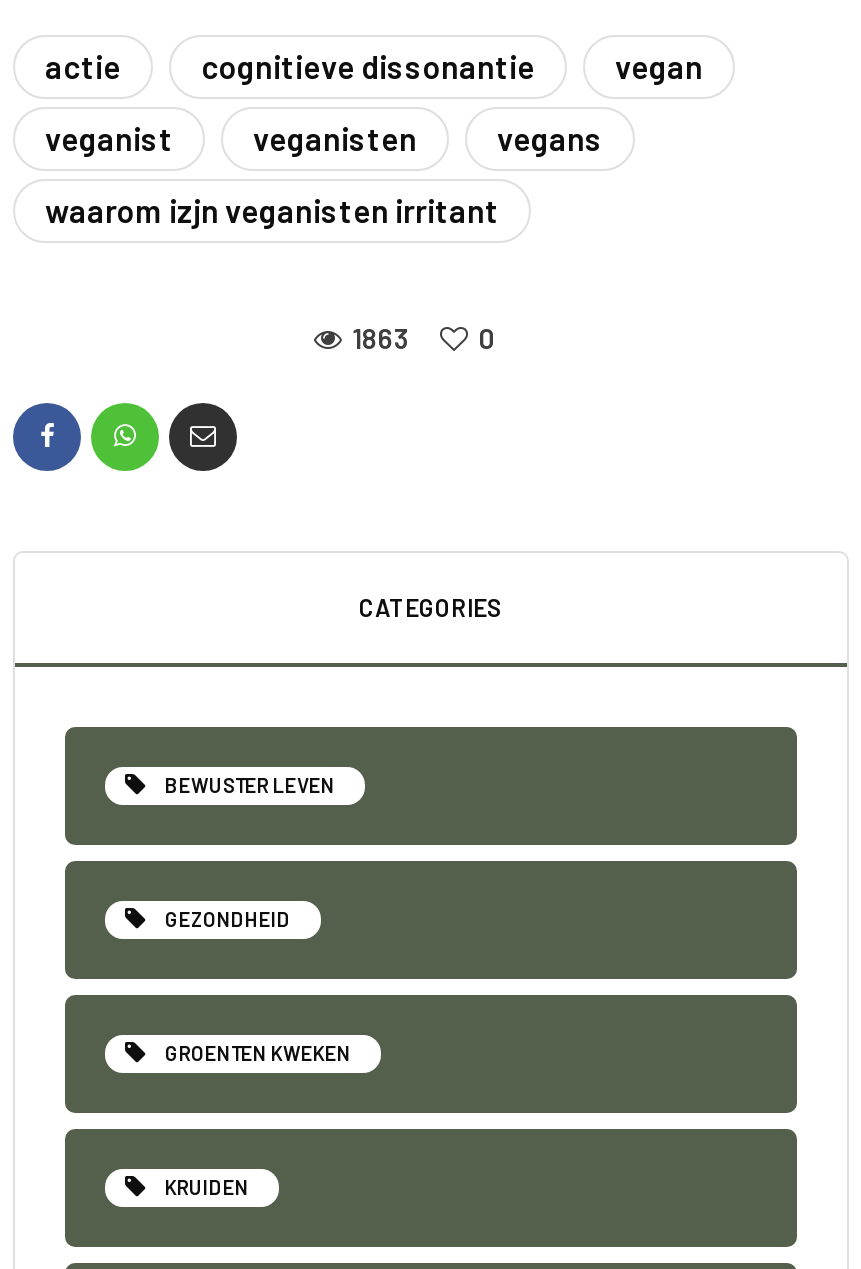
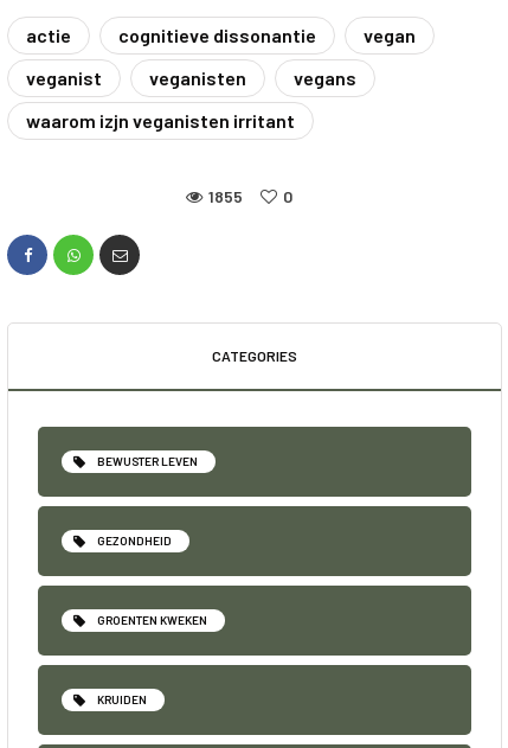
- 1863 0
+ 1855 0
